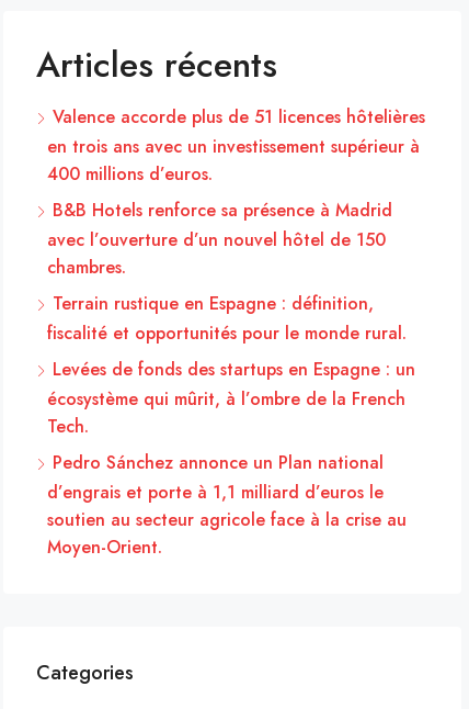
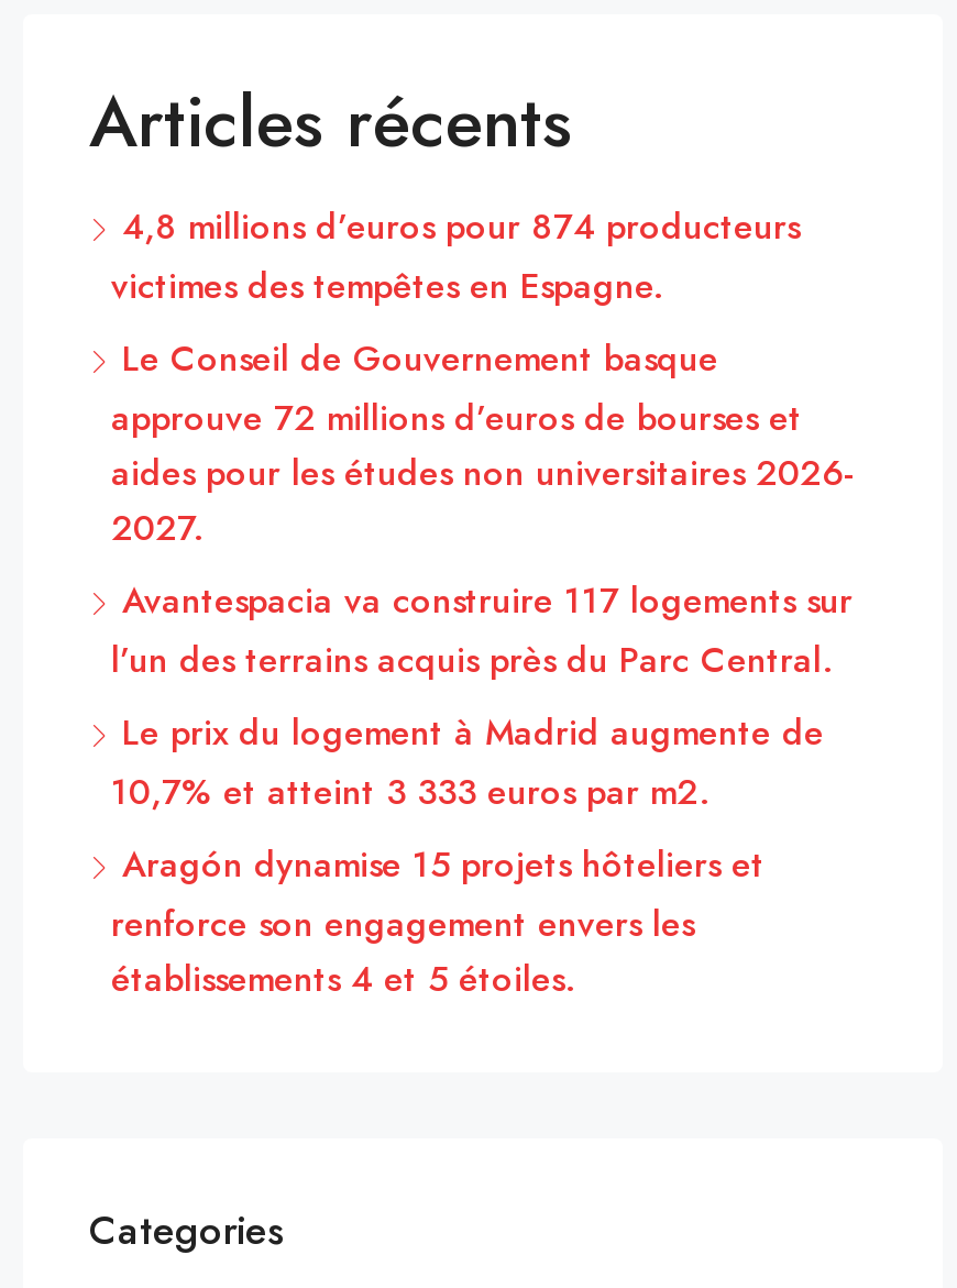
- Valence accorde plus de 51 licences hôtelières
- en trois ans avec un investissement supérieur à
- 400 millions d’euros.
- B&B Hotels renforce sa présence à Madrid
- avec l’ouverture d’un nouvel hôtel de 150
- chambres.
- Terrain rustique en Espagne : définition,
- fiscalité et opportunités pour le monde rural.
- Levées de fonds des startups en Espagne : un
- écosystème qui mûrit, à l’ombre de la French
- Tech.
- Pedro Sánchez annonce un Plan national
- d’engrais et porte à 1,1 milliard d’euros le
- soutien au secteur agricole face à la crise au
- Moyen-Orient.
+ 4,8 millions d’euros pour 874 producteurs
+ victimes des tempêtes en Espagne.
+ Le Conseil de Gouvernement basque
+ approuve 72 millions d’euros de bourses et
+ aides pour les études non universitaires 2026-
+ 2027.
+ Avantespacia va construire 117 logements sur
+ l’un des terrains acquis près du Parc Central.
+ Le prix du logement à Madrid augmente de
+ 10,7% et atteint 3 333 euros par m2.
+ Aragón dynamise 15 projets hôteliers et
+ renforce son engagement envers les
+ établissements 4 et 5 étoiles.
